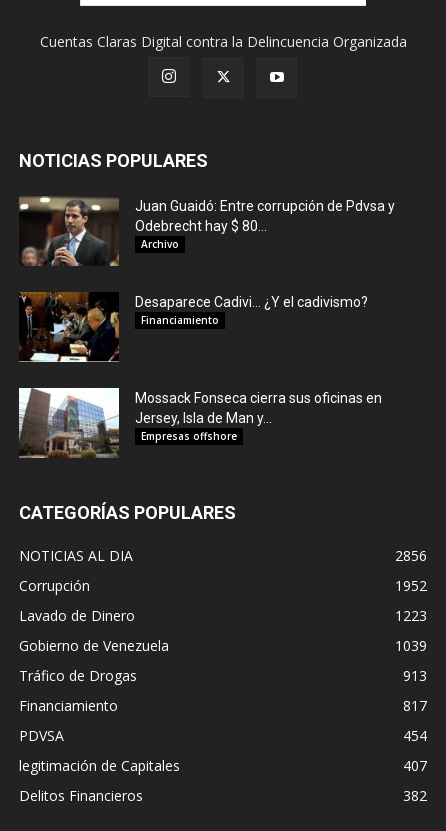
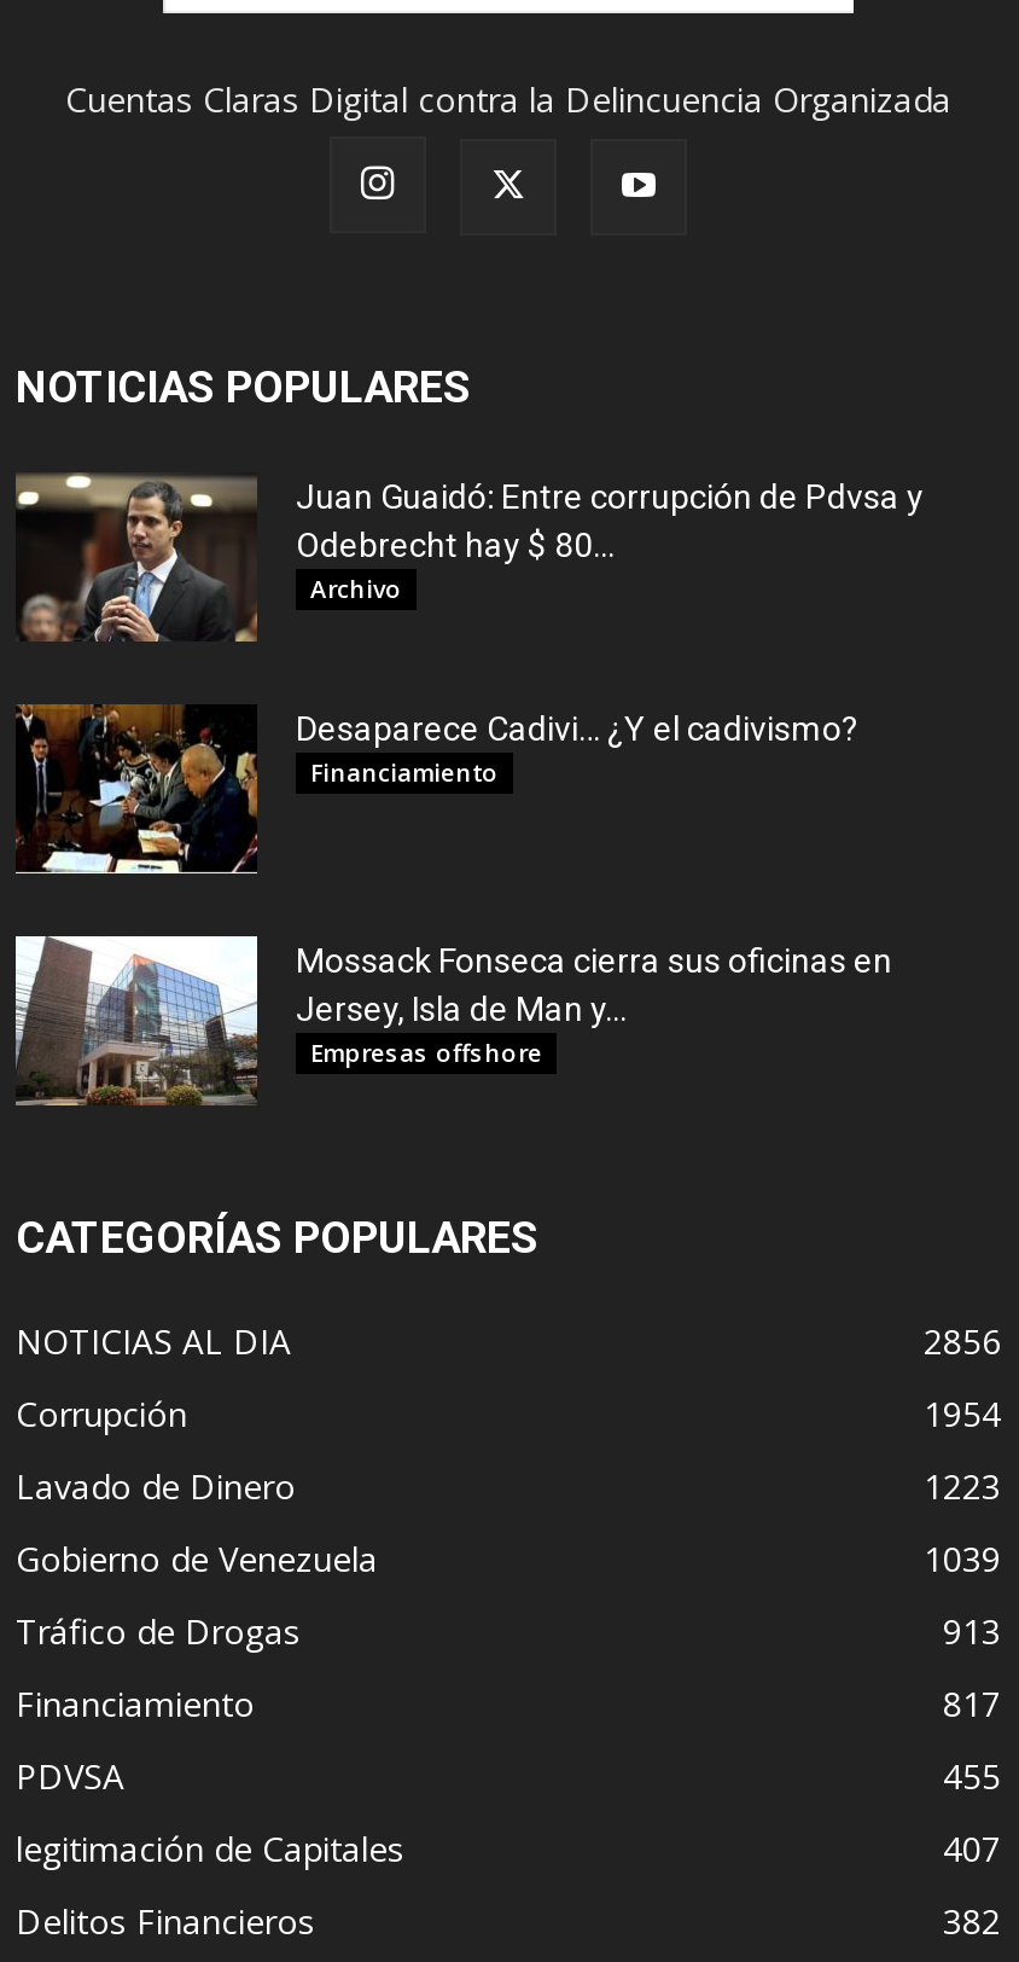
- 1952
+ 1954

- 454
+ 455
